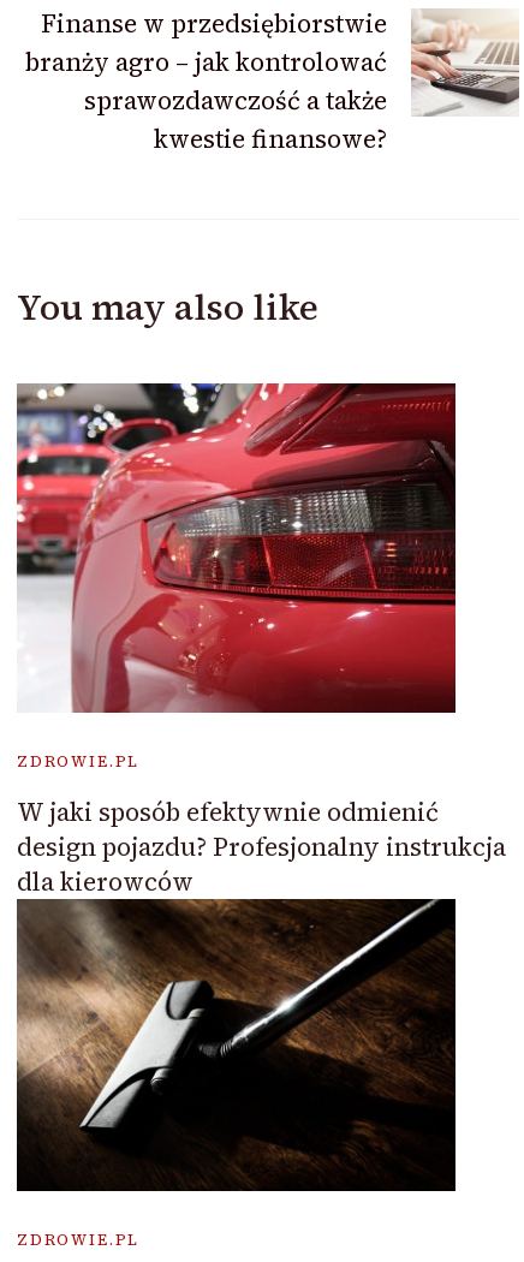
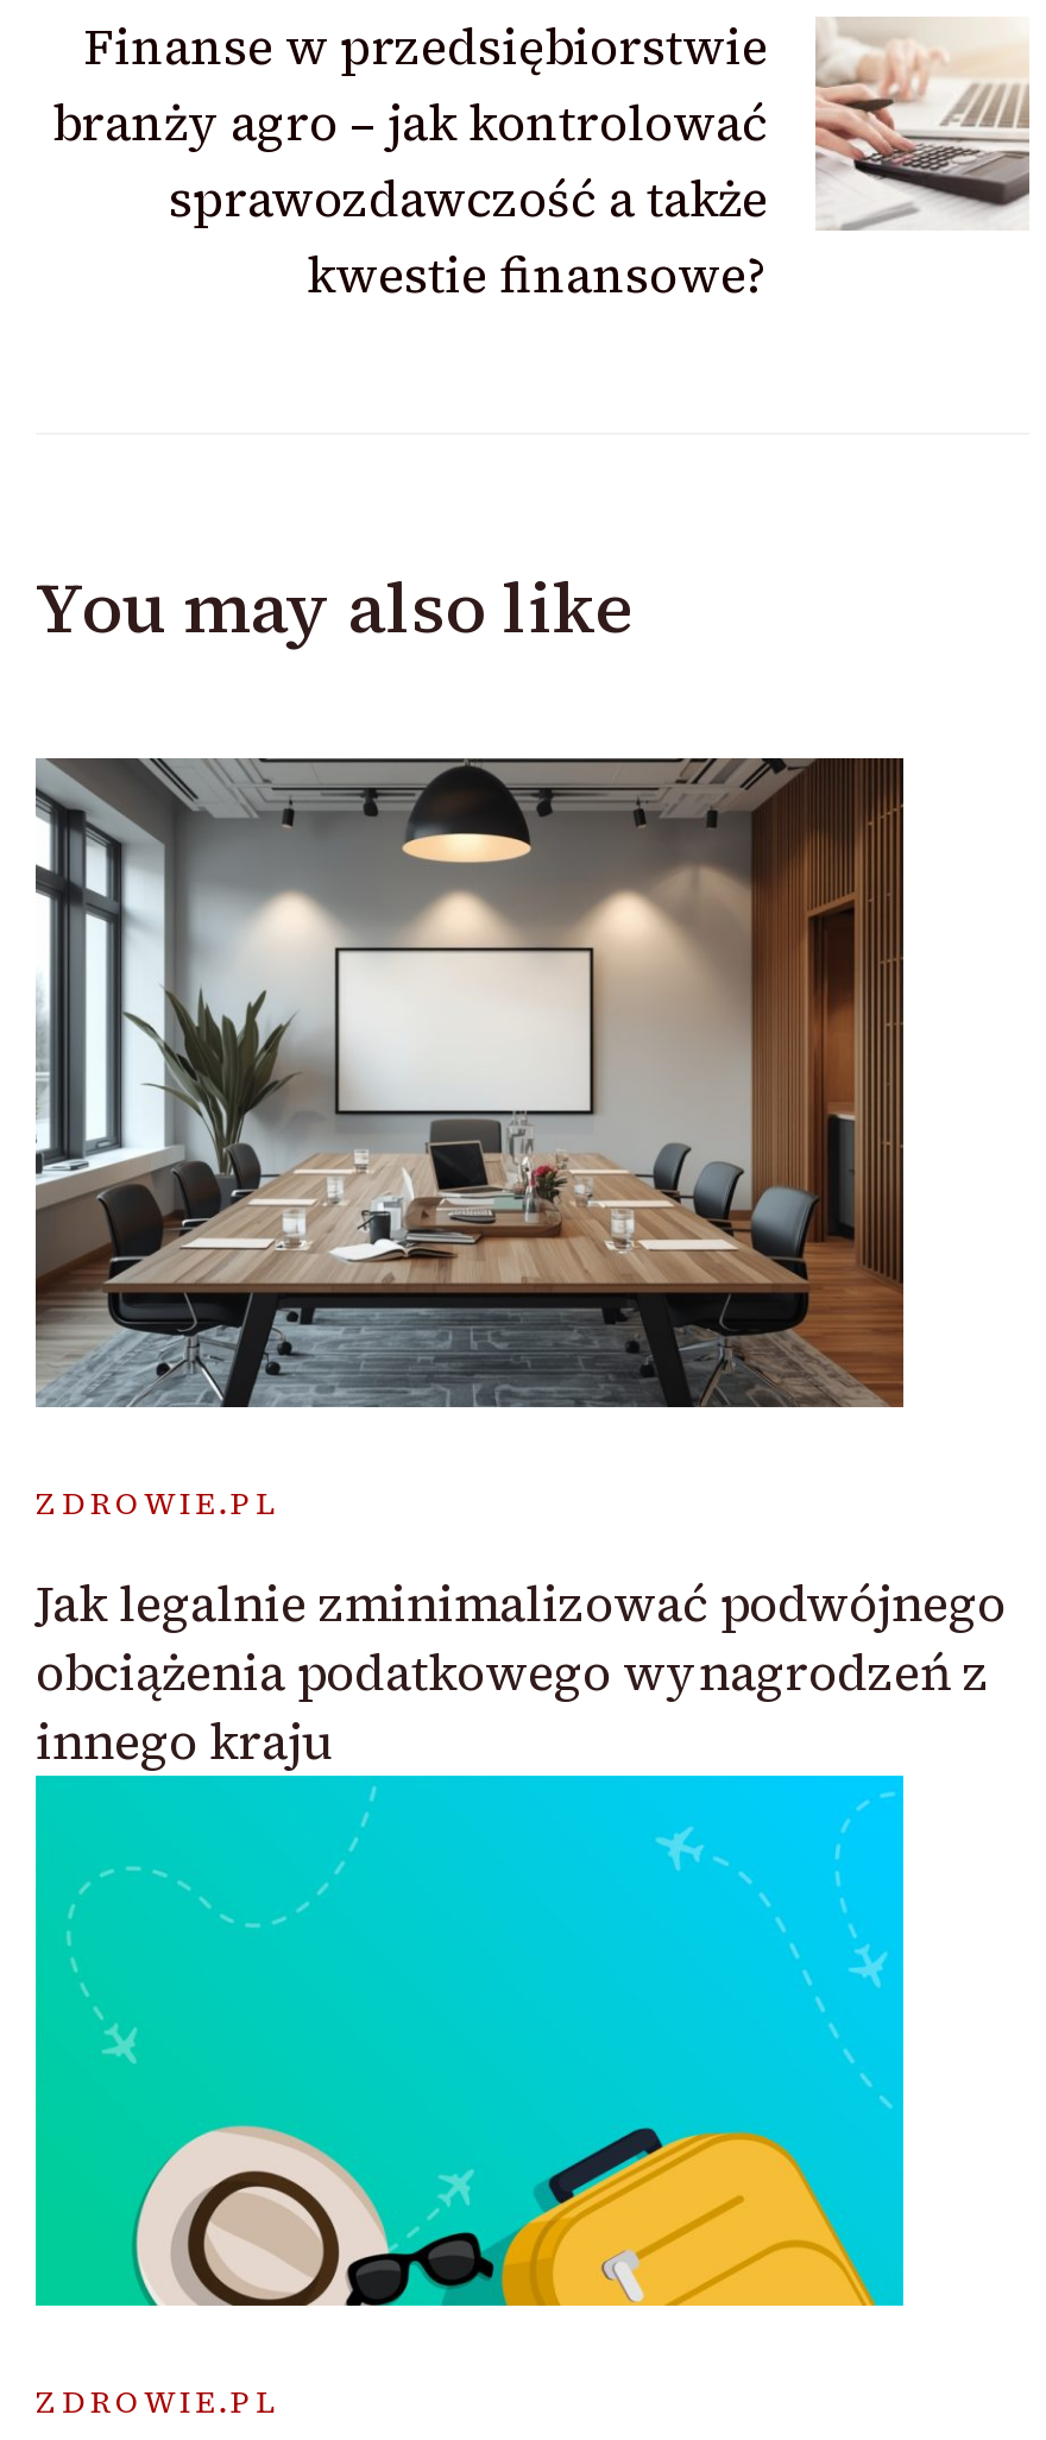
- [image]
+ [image]

- [image]
- W jaki sposób efektywnie odmienić
- design pojazdu? Profesjonalny instrukcja
- dla kierowców
+ [image]
+ Jak legalnie zminimalizować podwójnego
+ obciążenia podatkowego wynagrodzeń z
+ innego kraju
